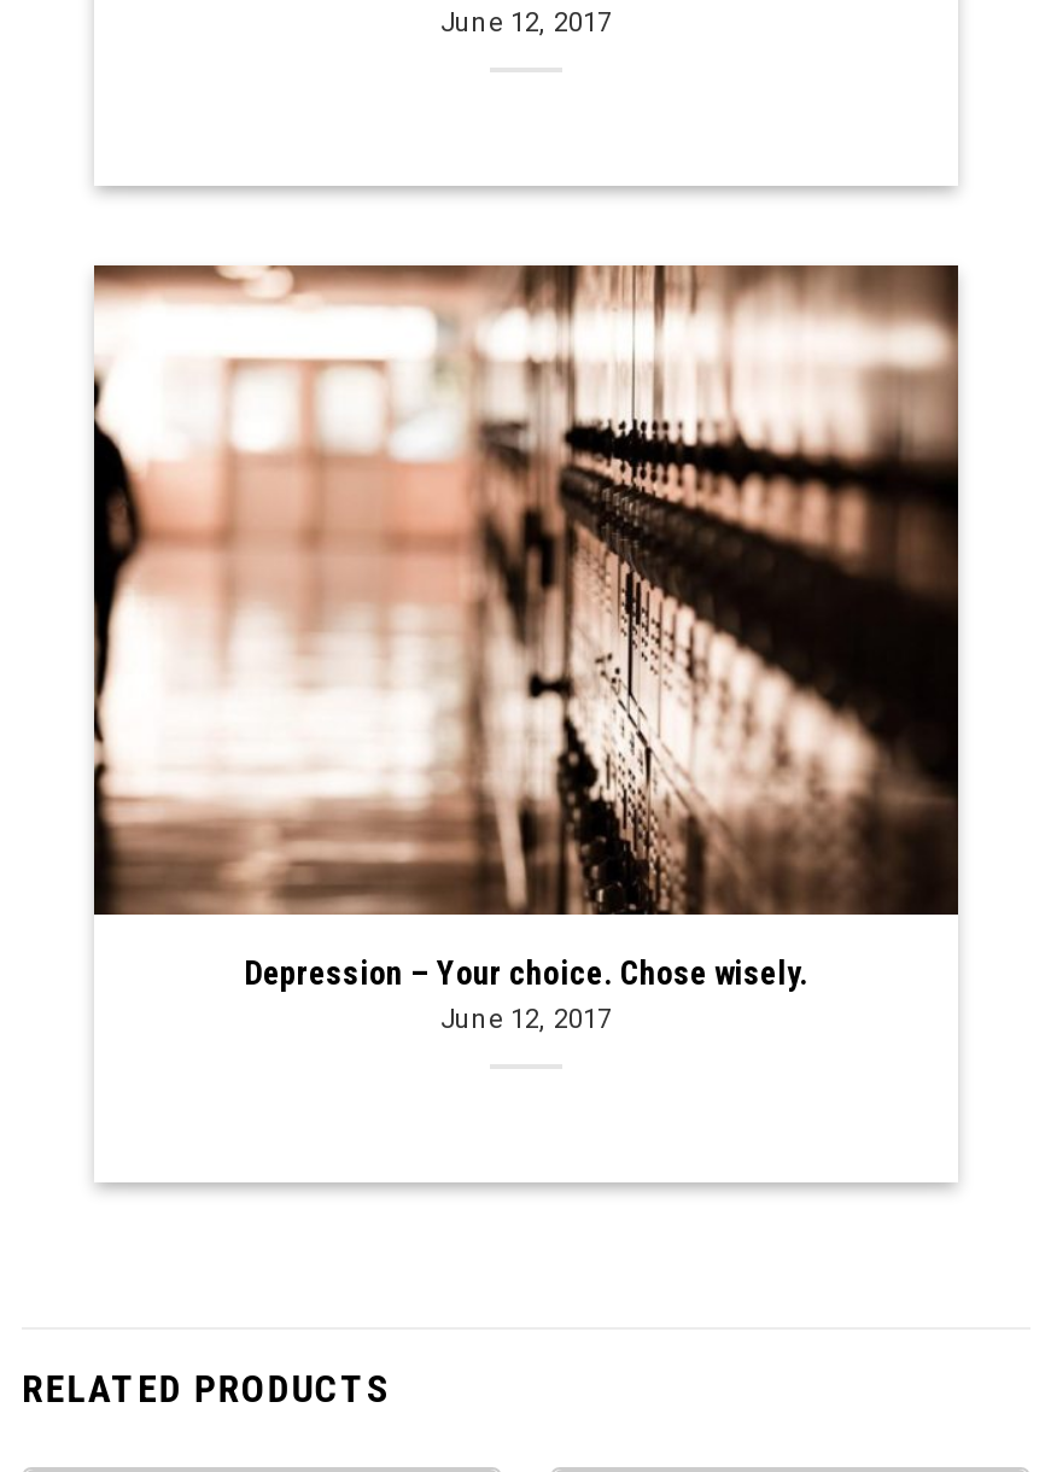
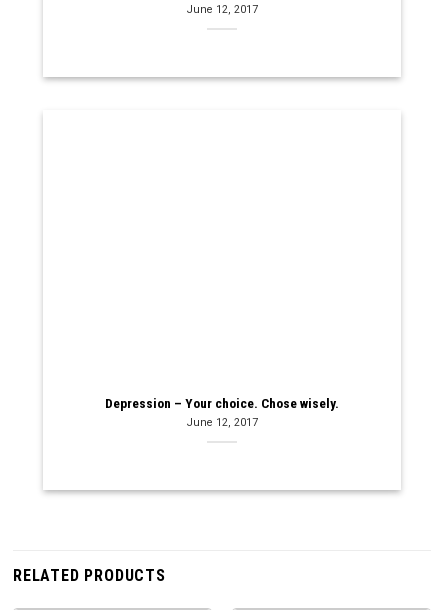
- [image]
